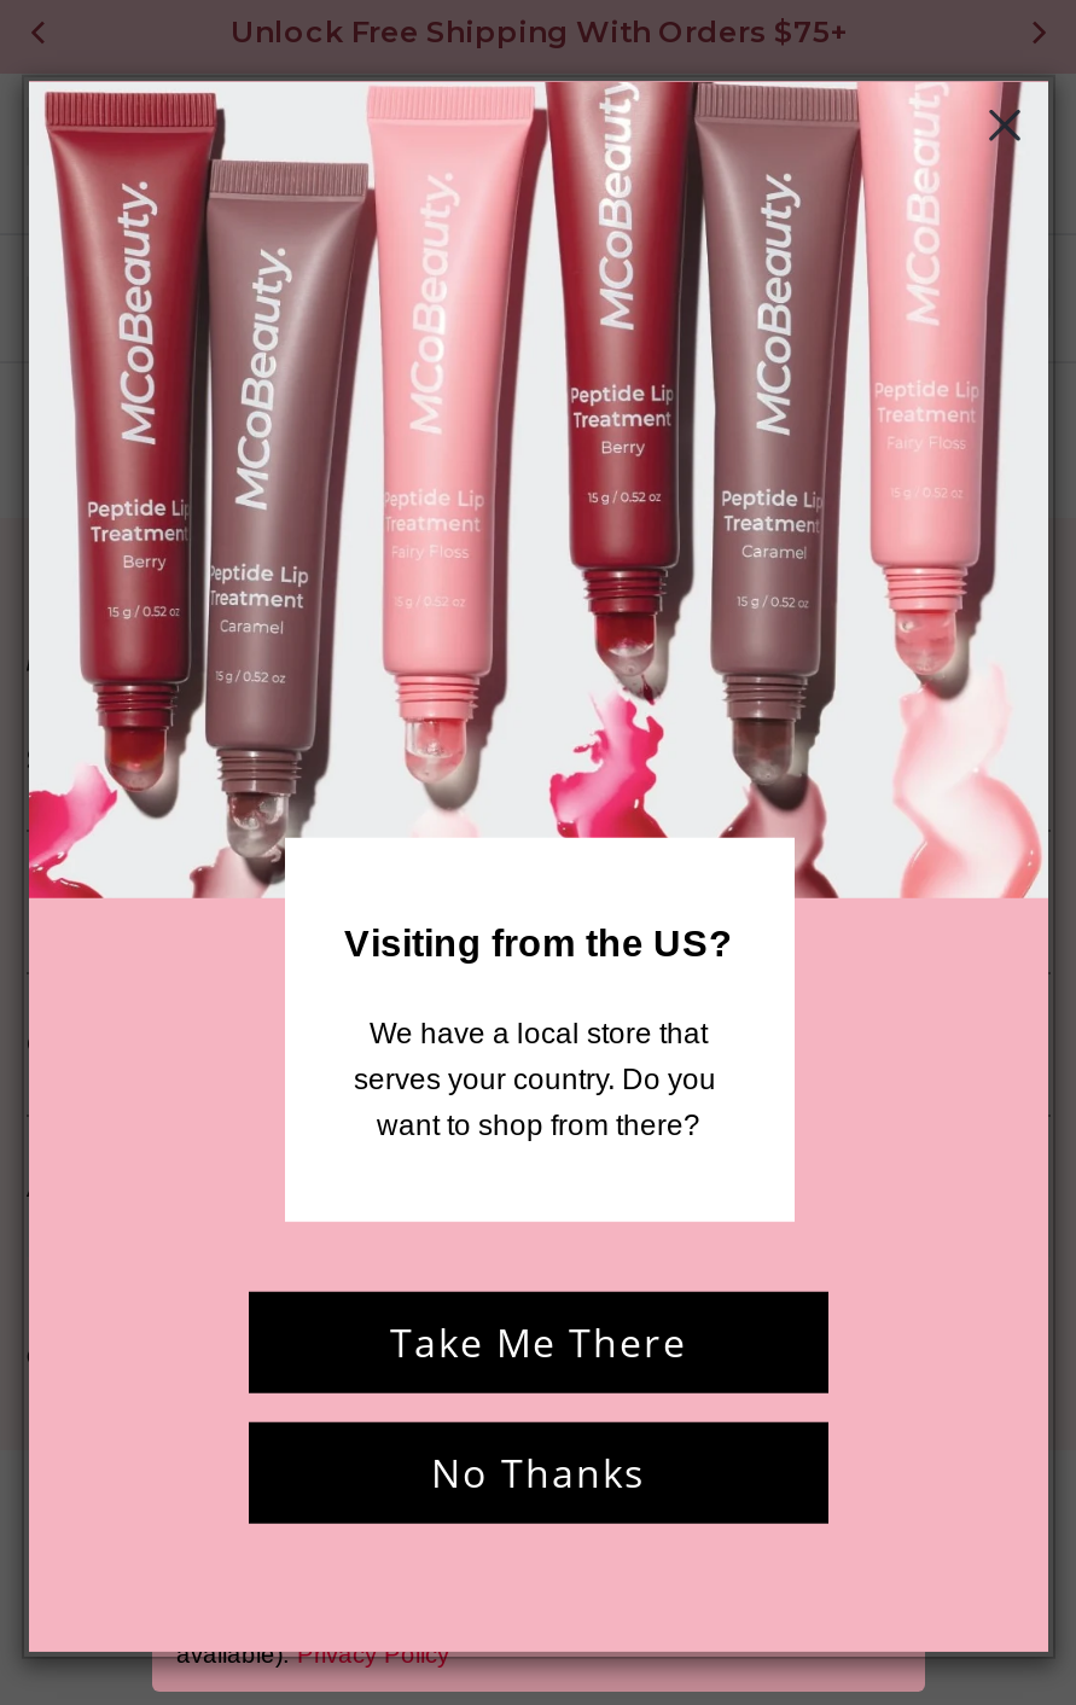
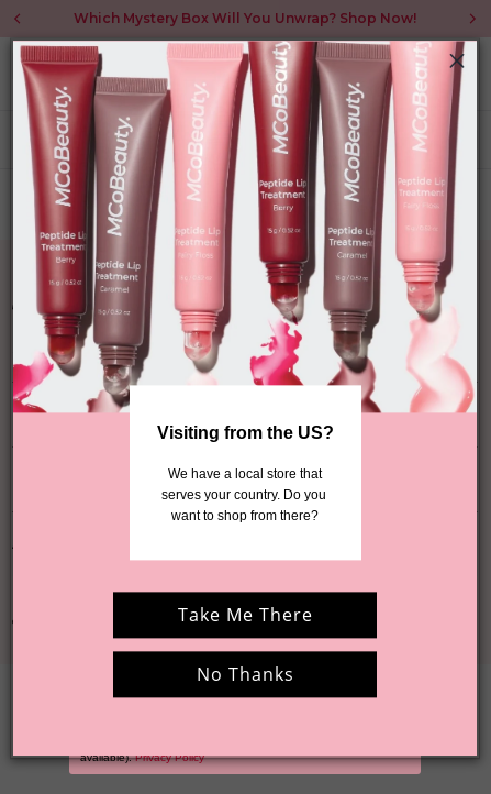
- Unlock Free Shipping With Orders $75+
+ Which Mystery Box Will You Unwrap? Shop Now!
